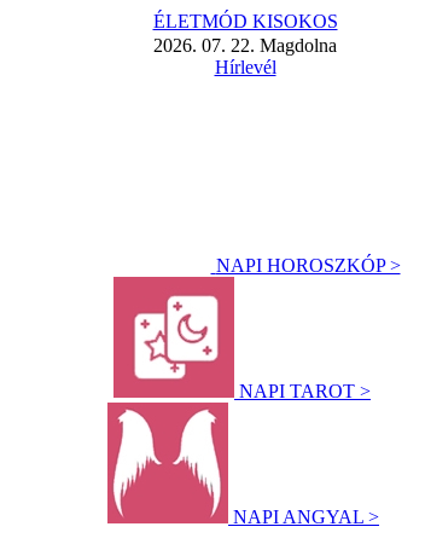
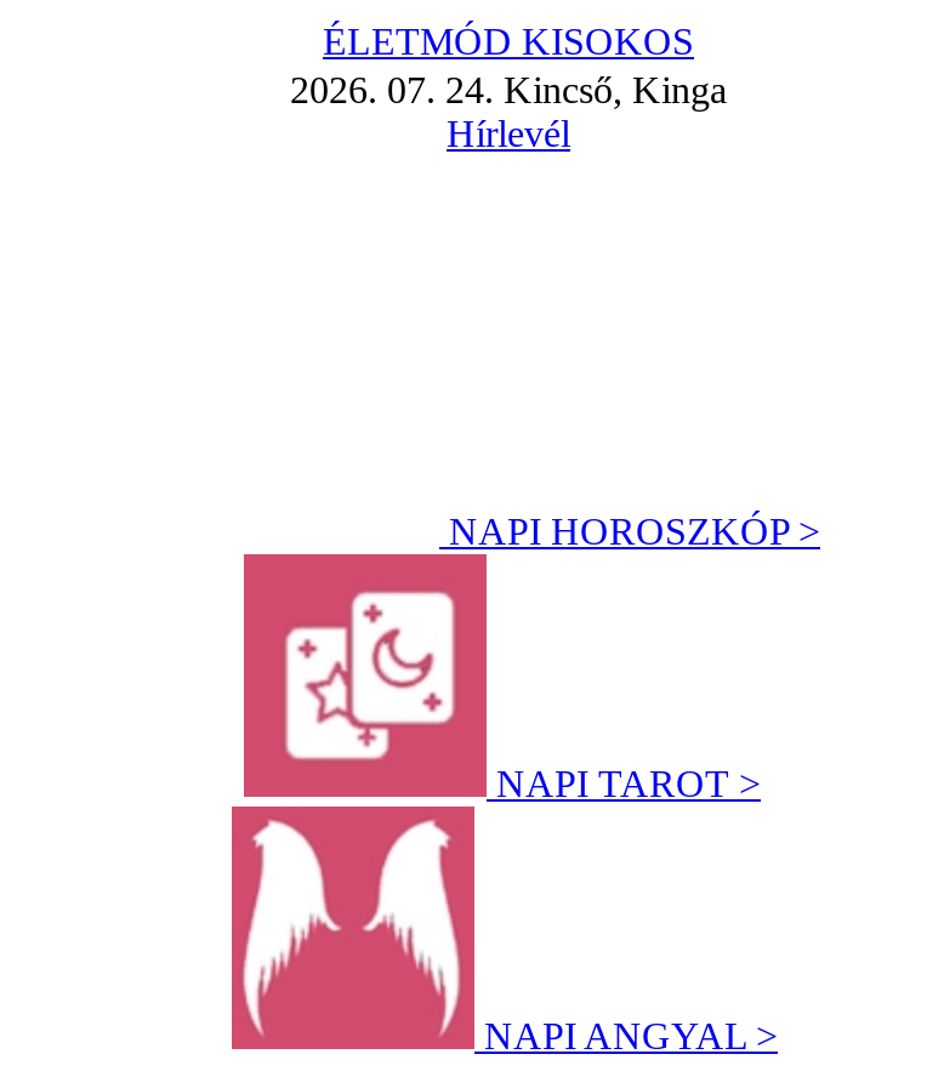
- 2026. 07. 22. Magdolna
+ 2026. 07. 24. Kincső, Kinga
